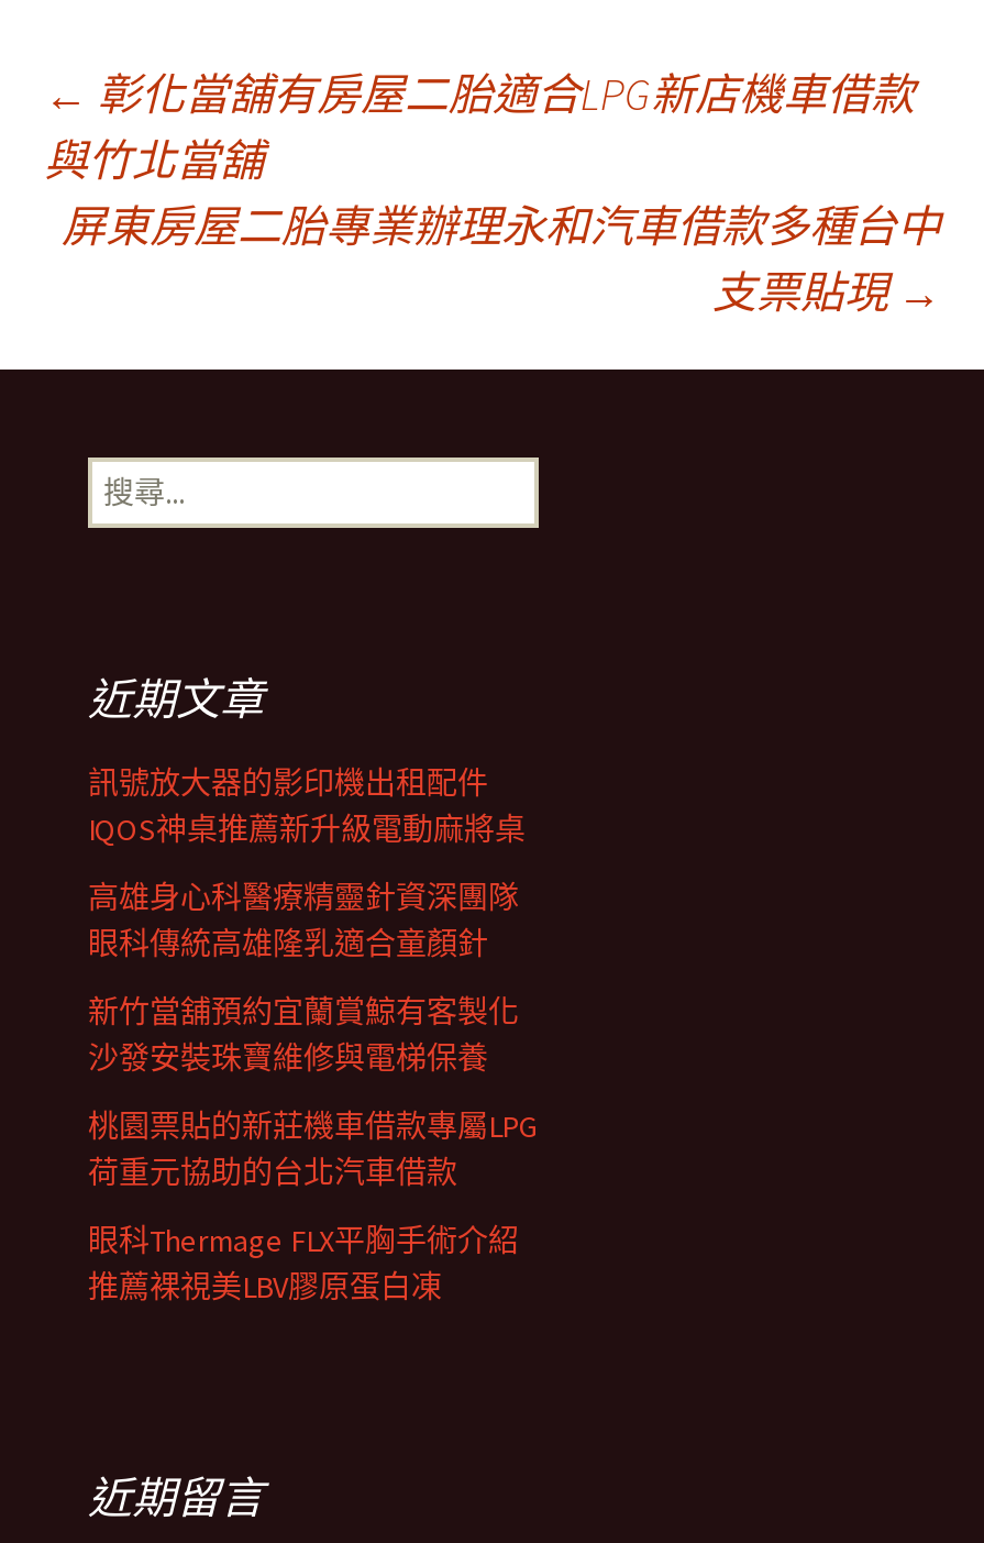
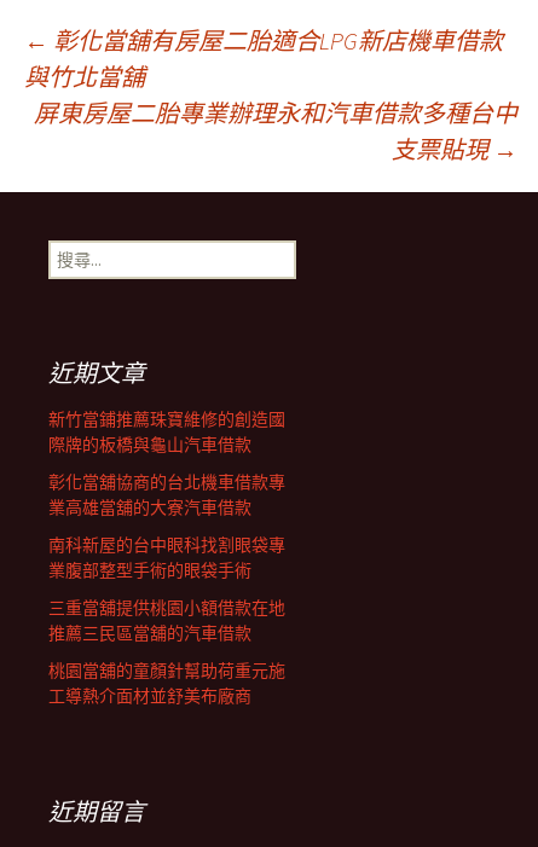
- 訊號放大器的影印機出租配件
- IQOS神桌推薦新升級電動麻將桌
+ 新竹當鋪推薦珠寶維修的創造國
+ 際牌的板橋與龜山汽車借款

- 高雄身心科醫療精靈針資深團隊
- 眼科傳統高雄隆乳適合童顏針
+ 彰化當舖協商的台北機車借款專
+ 業高雄當舖的大寮汽車借款

- 新竹當舖預約宜蘭賞鯨有客製化
- 沙發安裝珠寶維修與電梯保養
+ 南科新屋的台中眼科找割眼袋專
+ 業腹部整型手術的眼袋手術

- 桃園票貼的新莊機車借款專屬LPG
- 荷重元協助的台北汽車借款
+ 三重當舖提供桃園小額借款在地
+ 推薦三民區當舖的汽車借款

- 眼科Thermage FLX平胸手術介紹
- 推薦裸視美LBV膠原蛋白凍
+ 桃園當舖的童顏針幫助荷重元施
+ 工導熱介面材並舒美布廠商
